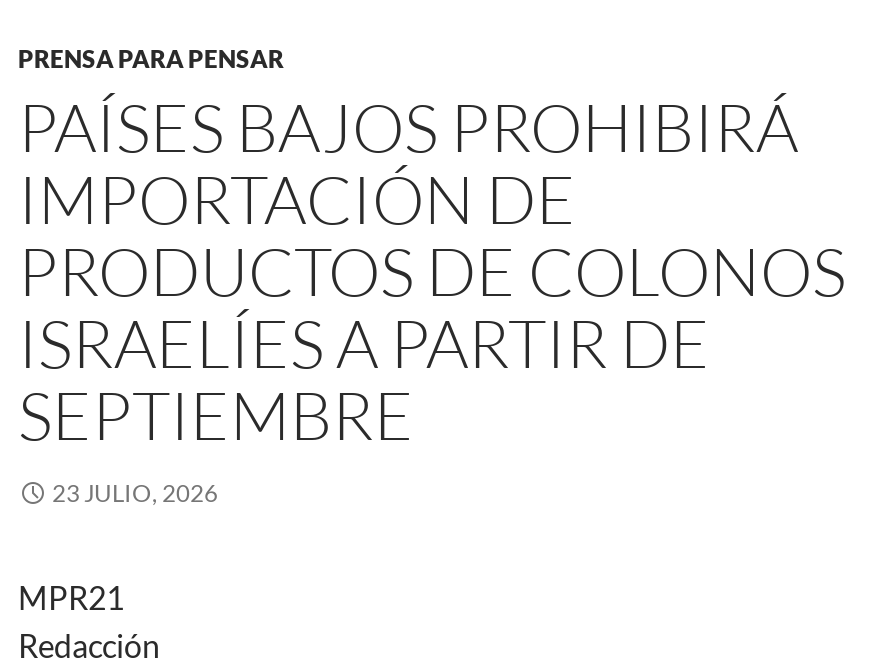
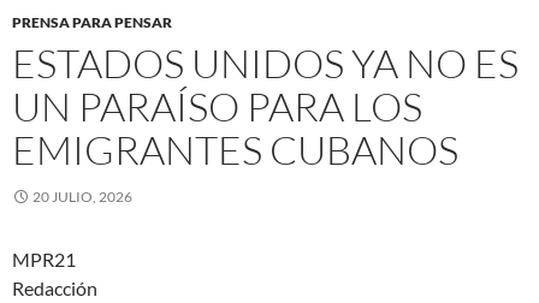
- PAÍSES BAJOS PROHIBIRÁ
- IMPORTACIÓN DE
- PRODUCTOS DE COLONOS
- ISRAELÍES A PARTIR DE
- SEPTIEMBRE
- 23 JULIO, 2026
+ ESTADOS UNIDOS YA NO ES
+ UN PARAÍSO PARA LOS
+ EMIGRANTES CUBANOS
+ 20 JULIO, 2026
